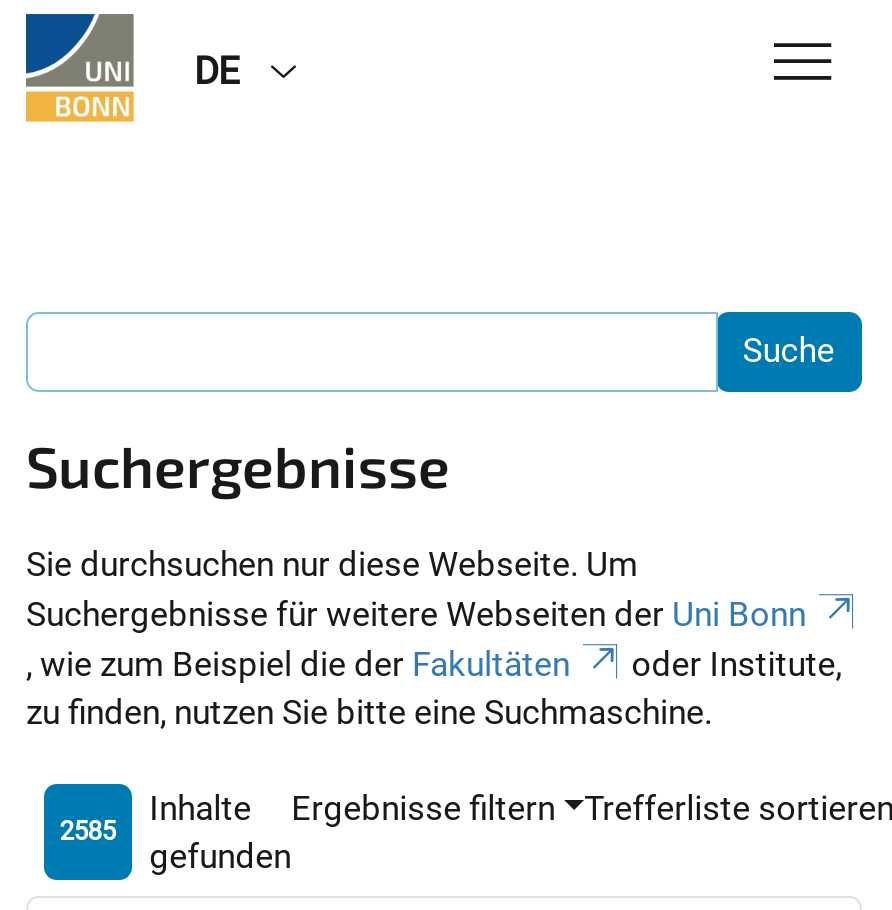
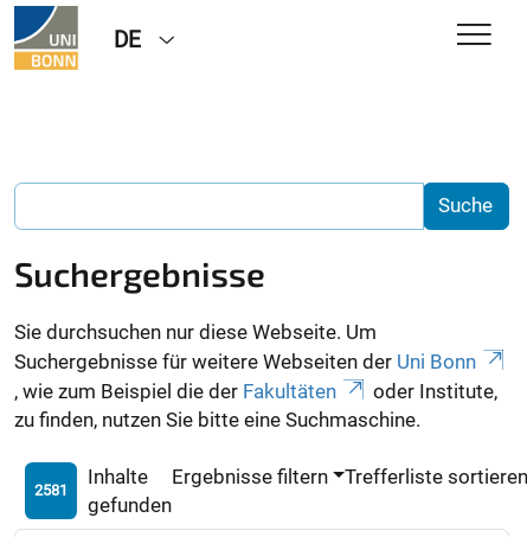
- 2585
+ 2581
